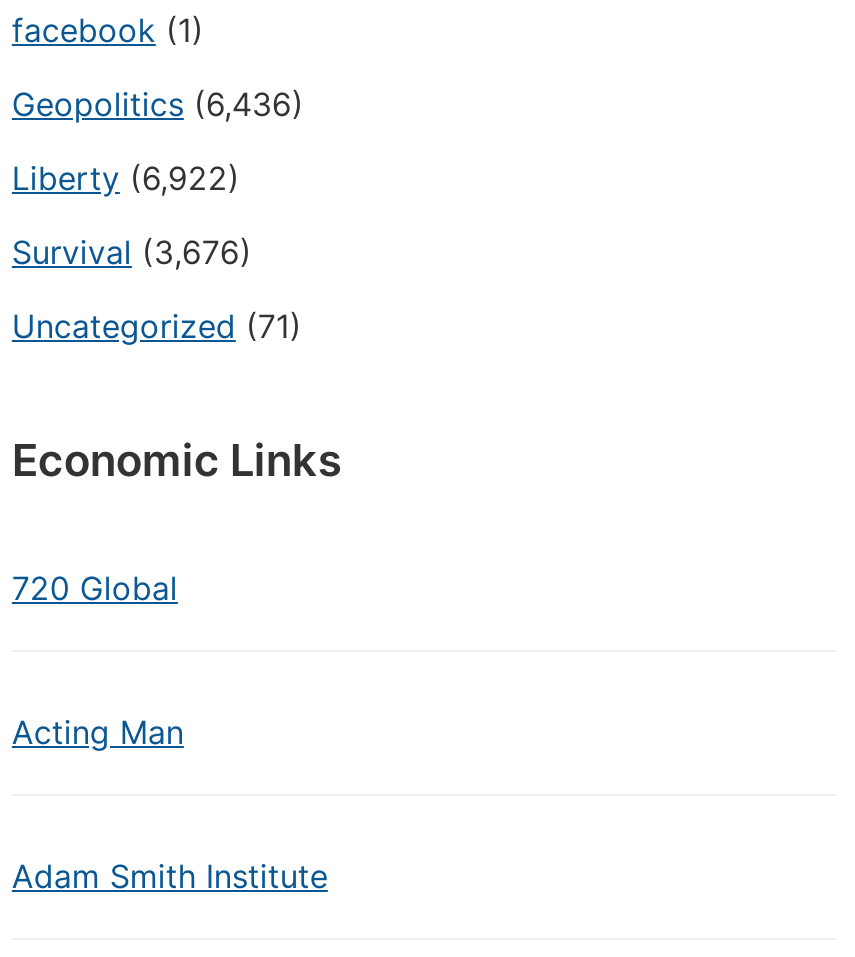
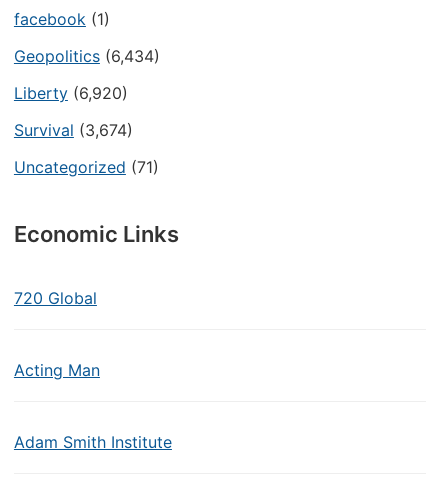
- Geopolitics (6,436)
+ Geopolitics (6,434)

- Liberty (6,922)
+ Liberty (6,920)

- Survival (3,676)
+ Survival (3,674)
